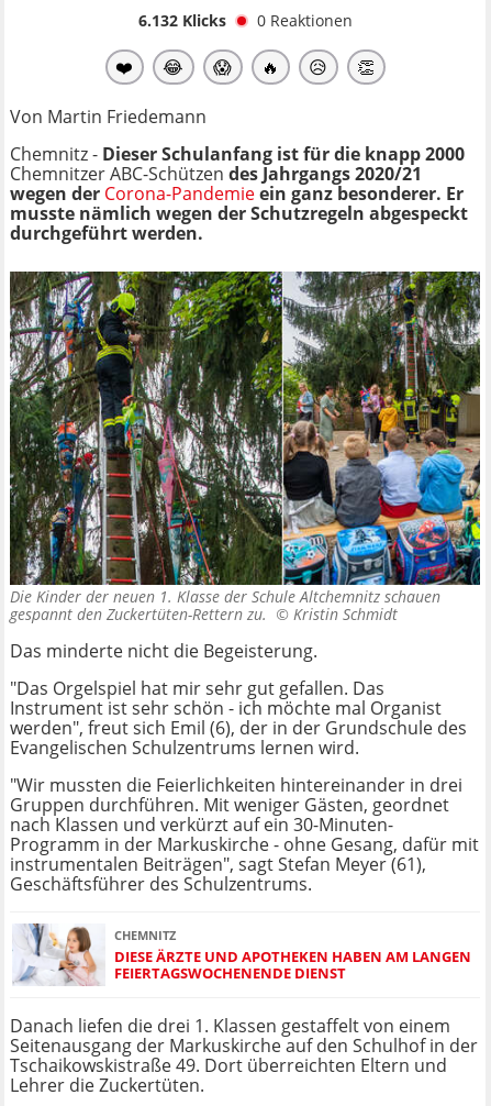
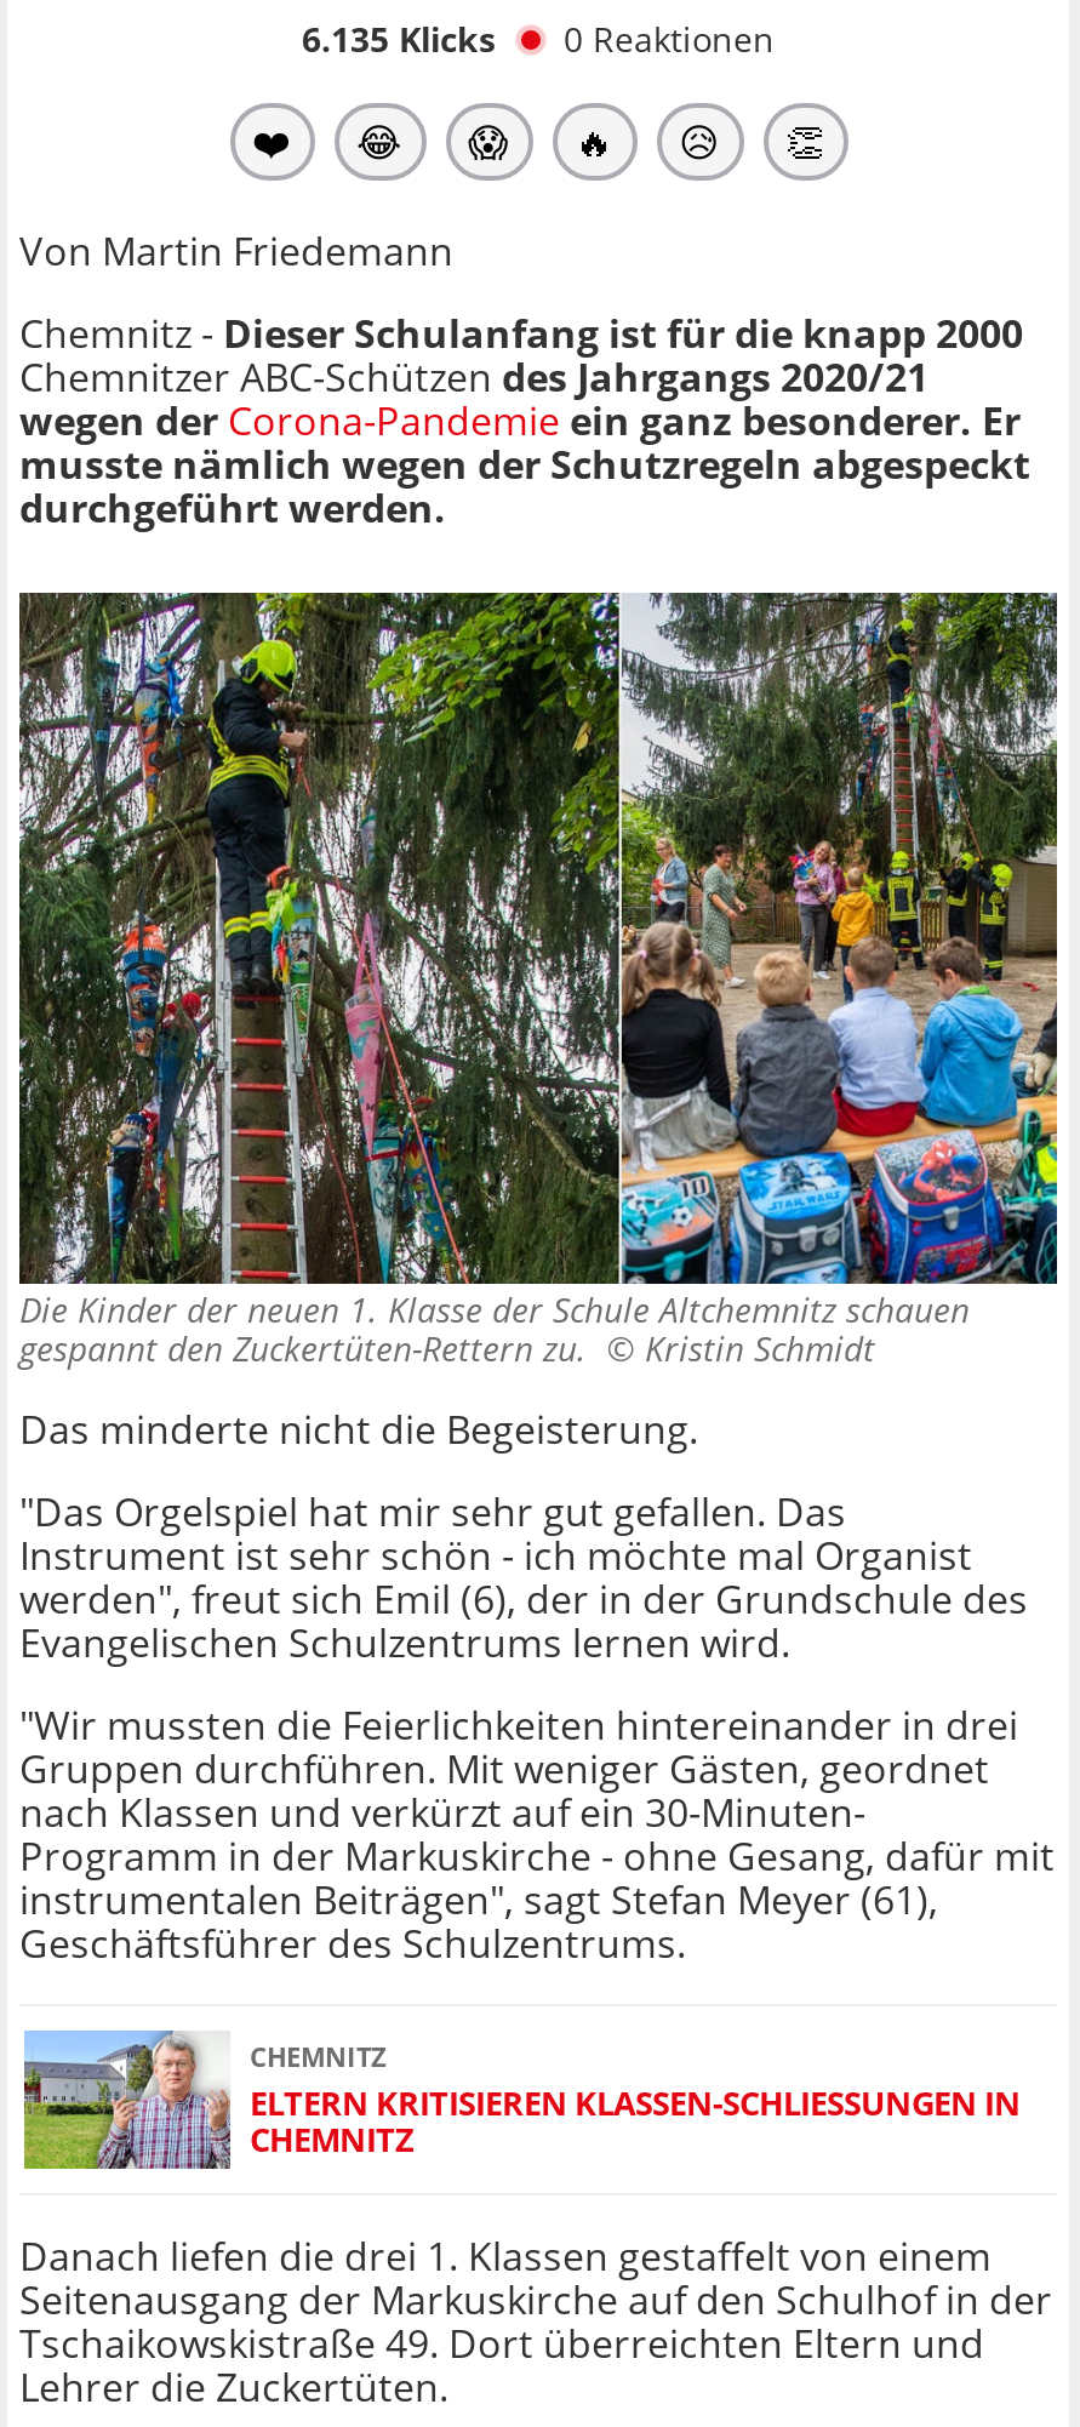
- 6.132 Klicks 0 Reaktionen
+ 6.135 Klicks 0 Reaktionen

- [image]
- DIESE ÄRZTE UND APOTHEKEN HABEN AM LANGEN
- FEIERTAGSWOCHENENDE DIENST
+ [image]
+ ELTERN KRITISIEREN KLASSEN-SCHLIESSUNGEN IN C
+ HEMNITZ
